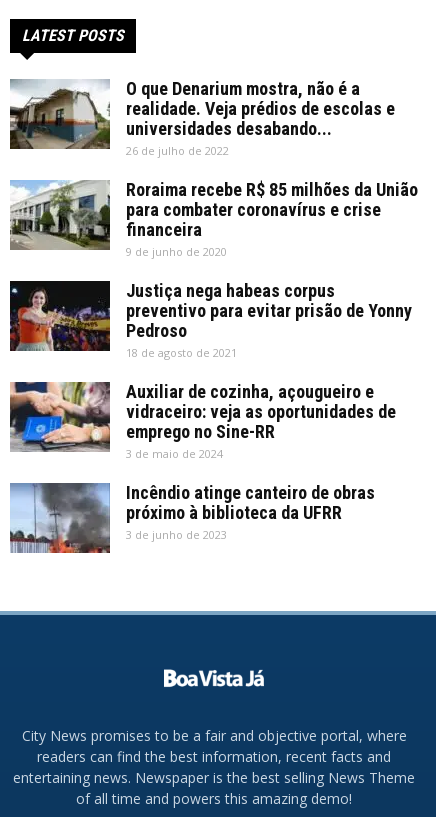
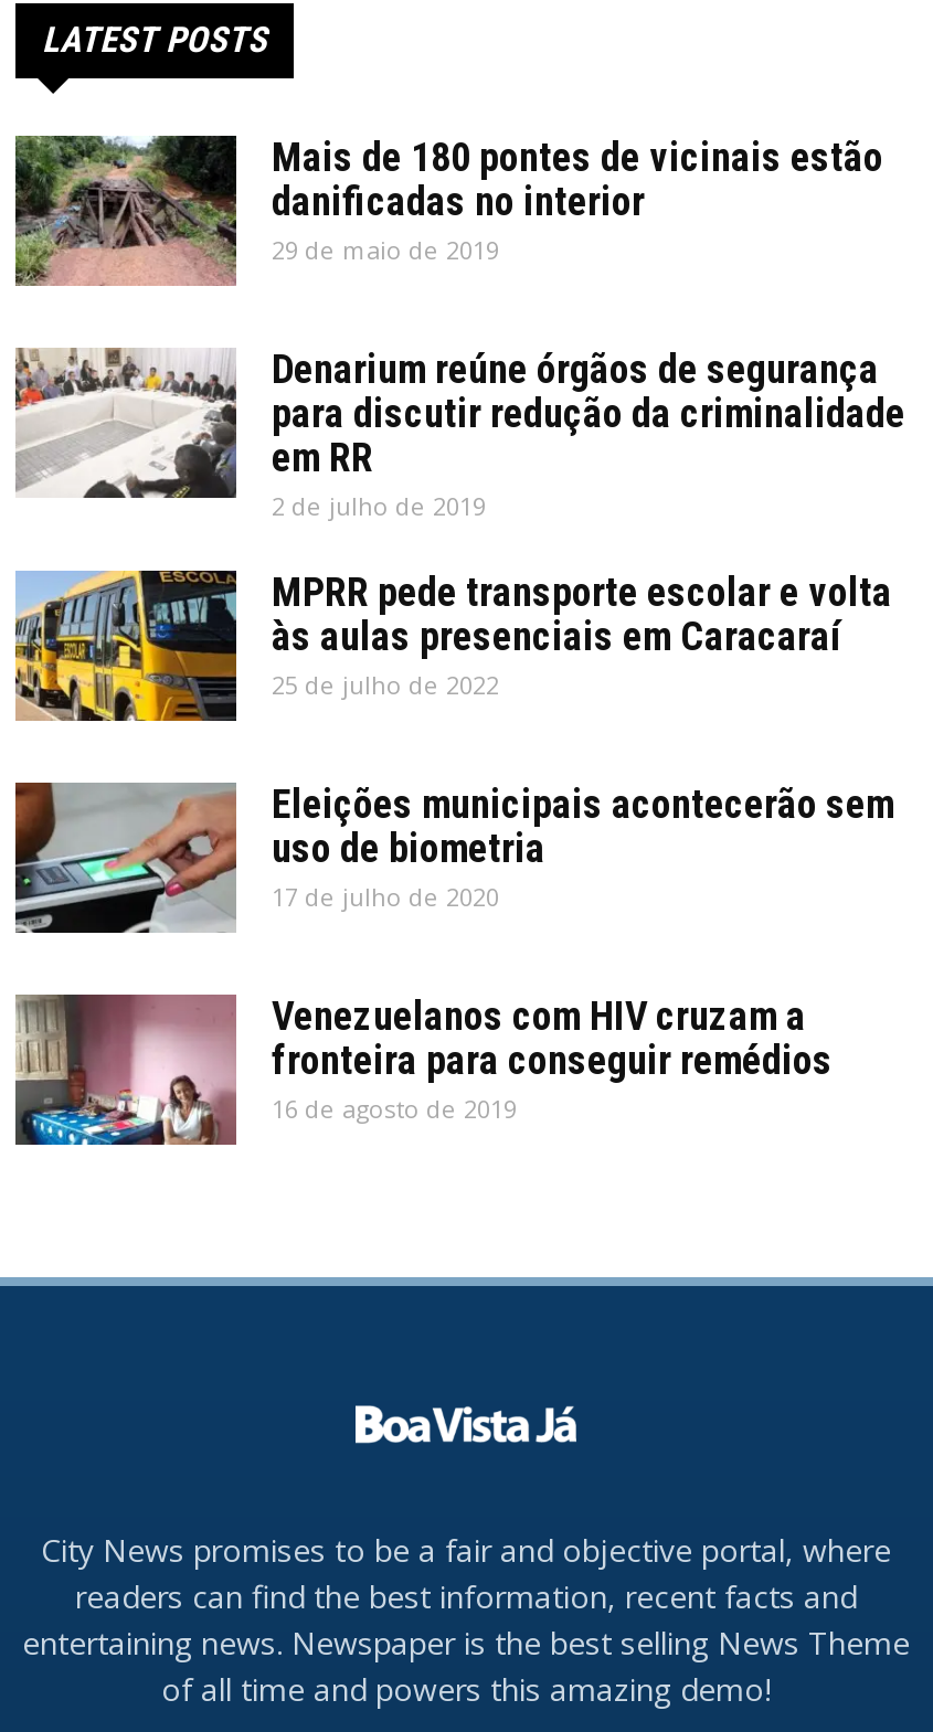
- [image]
- O que Denarium mostra, não é a
- realidade. Veja prédios de escolas e
- universidades desabando...
- 26 de julho de 2022
+ [image]
+ Mais de 180 pontes de vicinais estão
+ danificadas no interior
+ 29 de maio de 2019

- [image]
- Roraima recebe R$ 85 milhões da União
- para combater coronavírus e crise
- financeira
- 9 de junho de 2020
+ [image]
+ Denarium reúne órgãos de segurança
+ para discutir redução da criminalidade
+ em RR
+ 2 de julho de 2019

- [image]
- Justiça nega habeas corpus
- preventivo para evitar prisão de Yonny
- Pedroso
- 18 de agosto de 2021
+ [image]
+ MPRR pede transporte escolar e volta
+ às aulas presenciais em Caracaraí
+ 25 de julho de 2022

- [image]
- Auxiliar de cozinha, açougueiro e
- vidraceiro: veja as oportunidades de
- emprego no Sine-RR
- 3 de maio de 2024
+ [image]
+ Eleições municipais acontecerão sem
+ uso de biometria
+ 17 de julho de 2020

- [image]
- Incêndio atinge canteiro de obras
- próximo à biblioteca da UFRR
- 3 de junho de 2023
+ [image]
+ Venezuelanos com HIV cruzam a
+ fronteira para conseguir remédios
+ 16 de agosto de 2019
